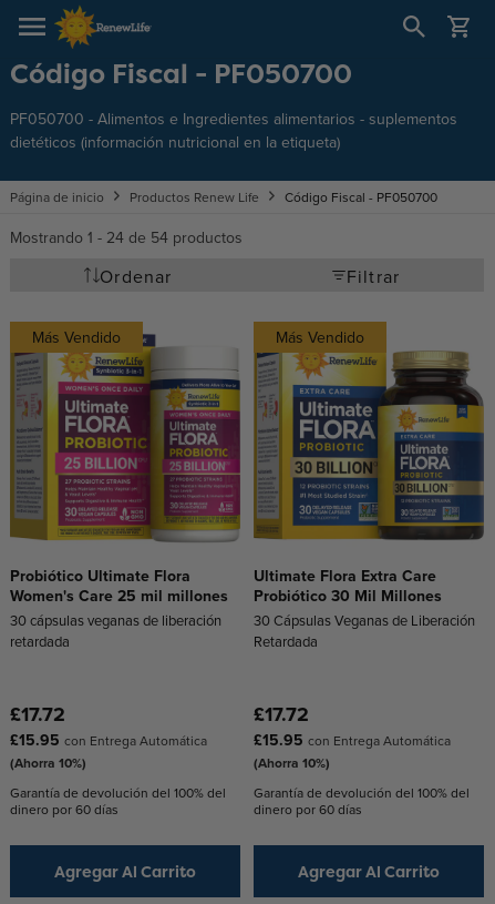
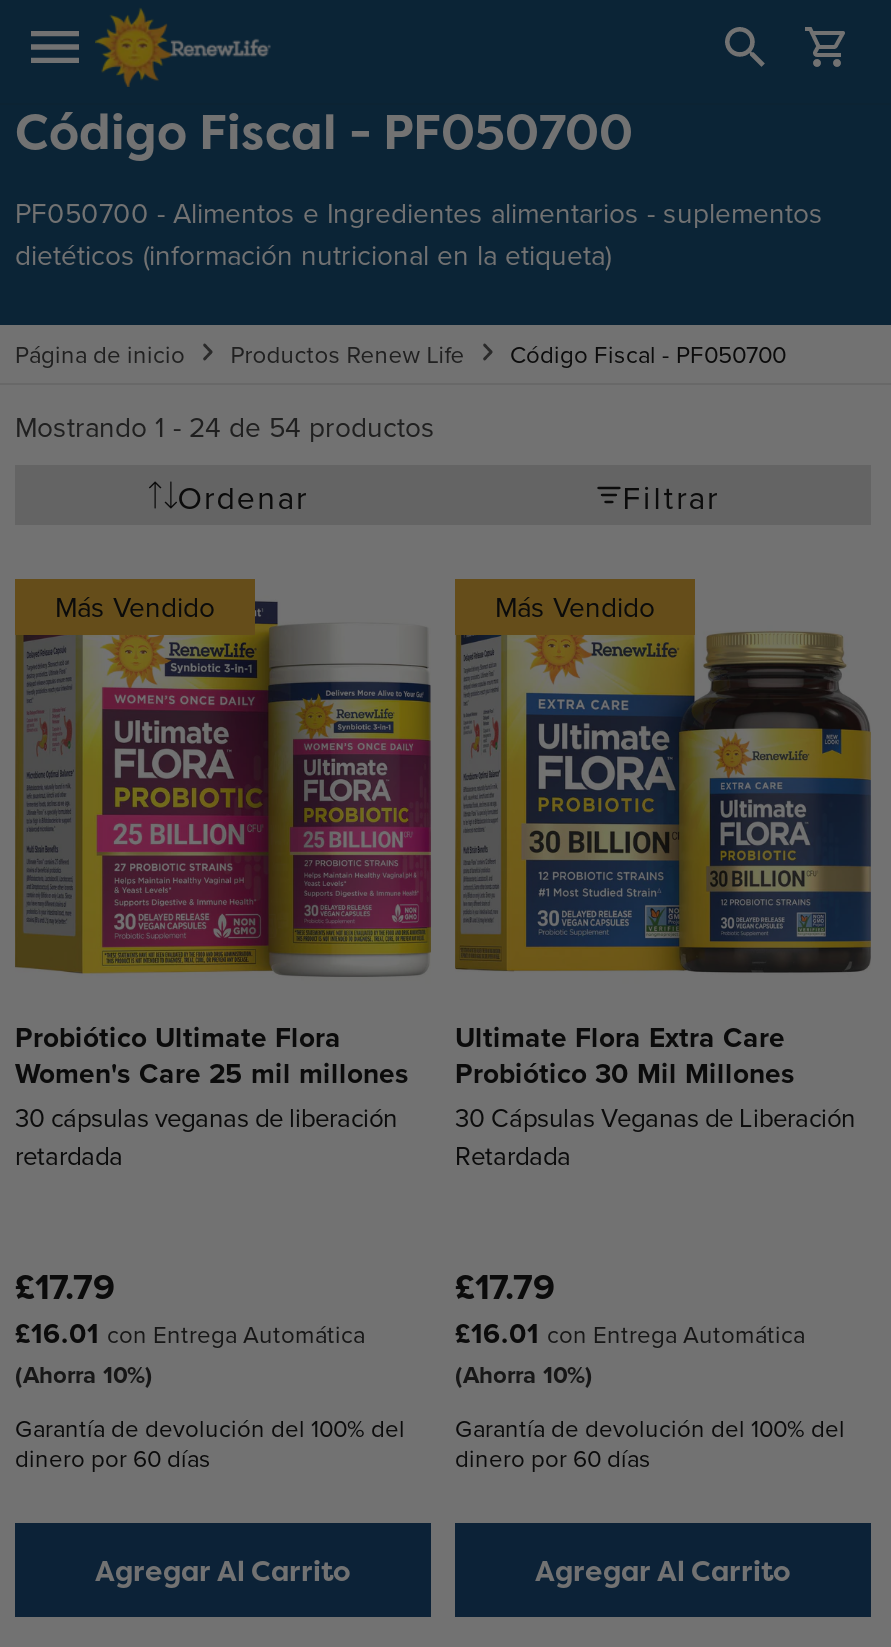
- £17.72
+ £17.79

- £17.72
+ £17.79

- £15.95 con Entrega Automática
+ £16.01 con Entrega Automática

- £15.95 con Entrega Automática
+ £16.01 con Entrega Automática
